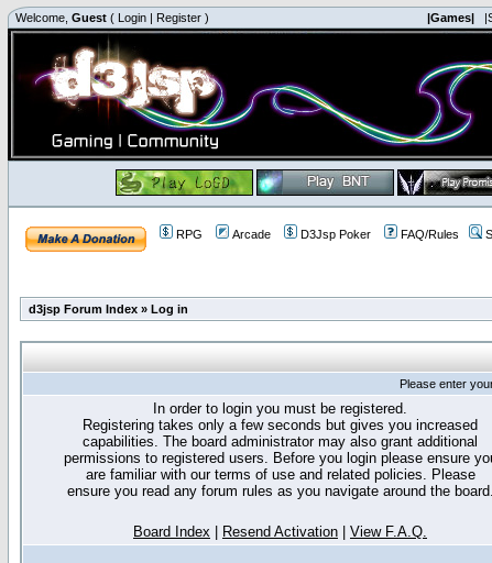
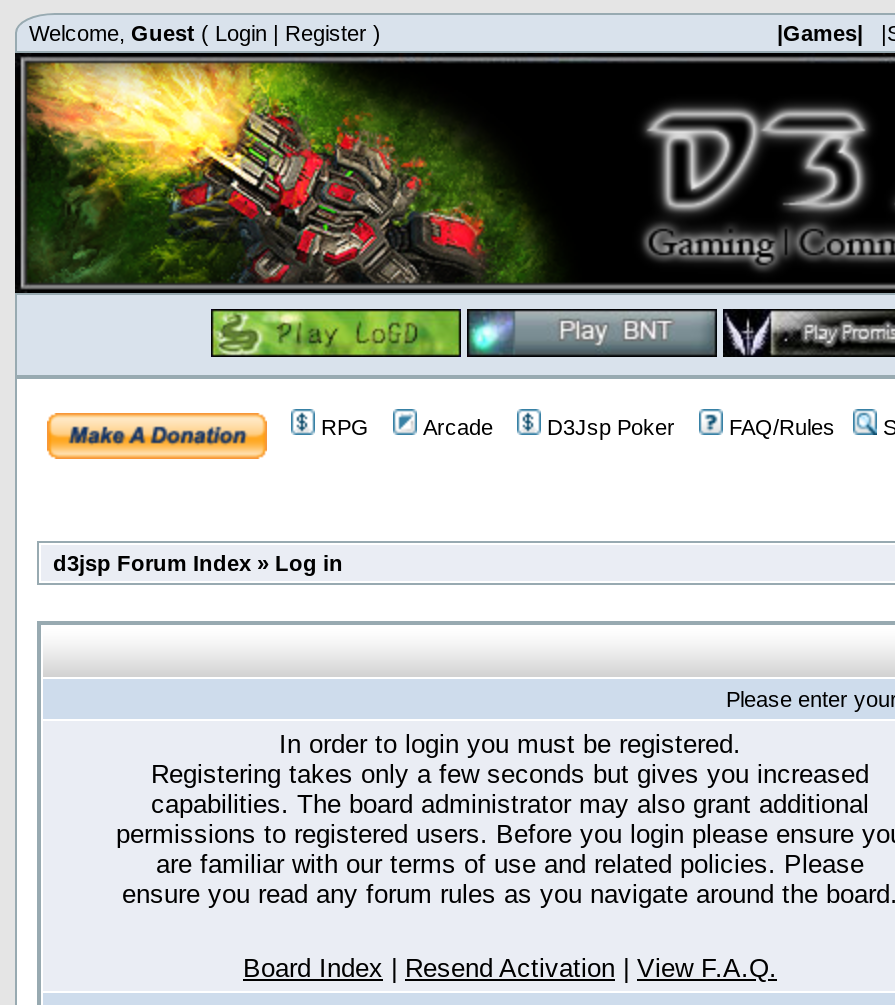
- [image]
+ [image]
